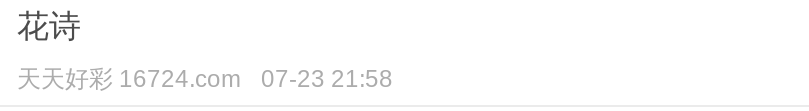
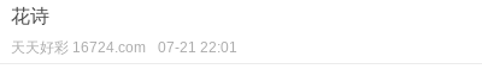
- 天天好彩 16724.com 07-23 21:58
+ 天天好彩 16724.com 07-21 22:01
